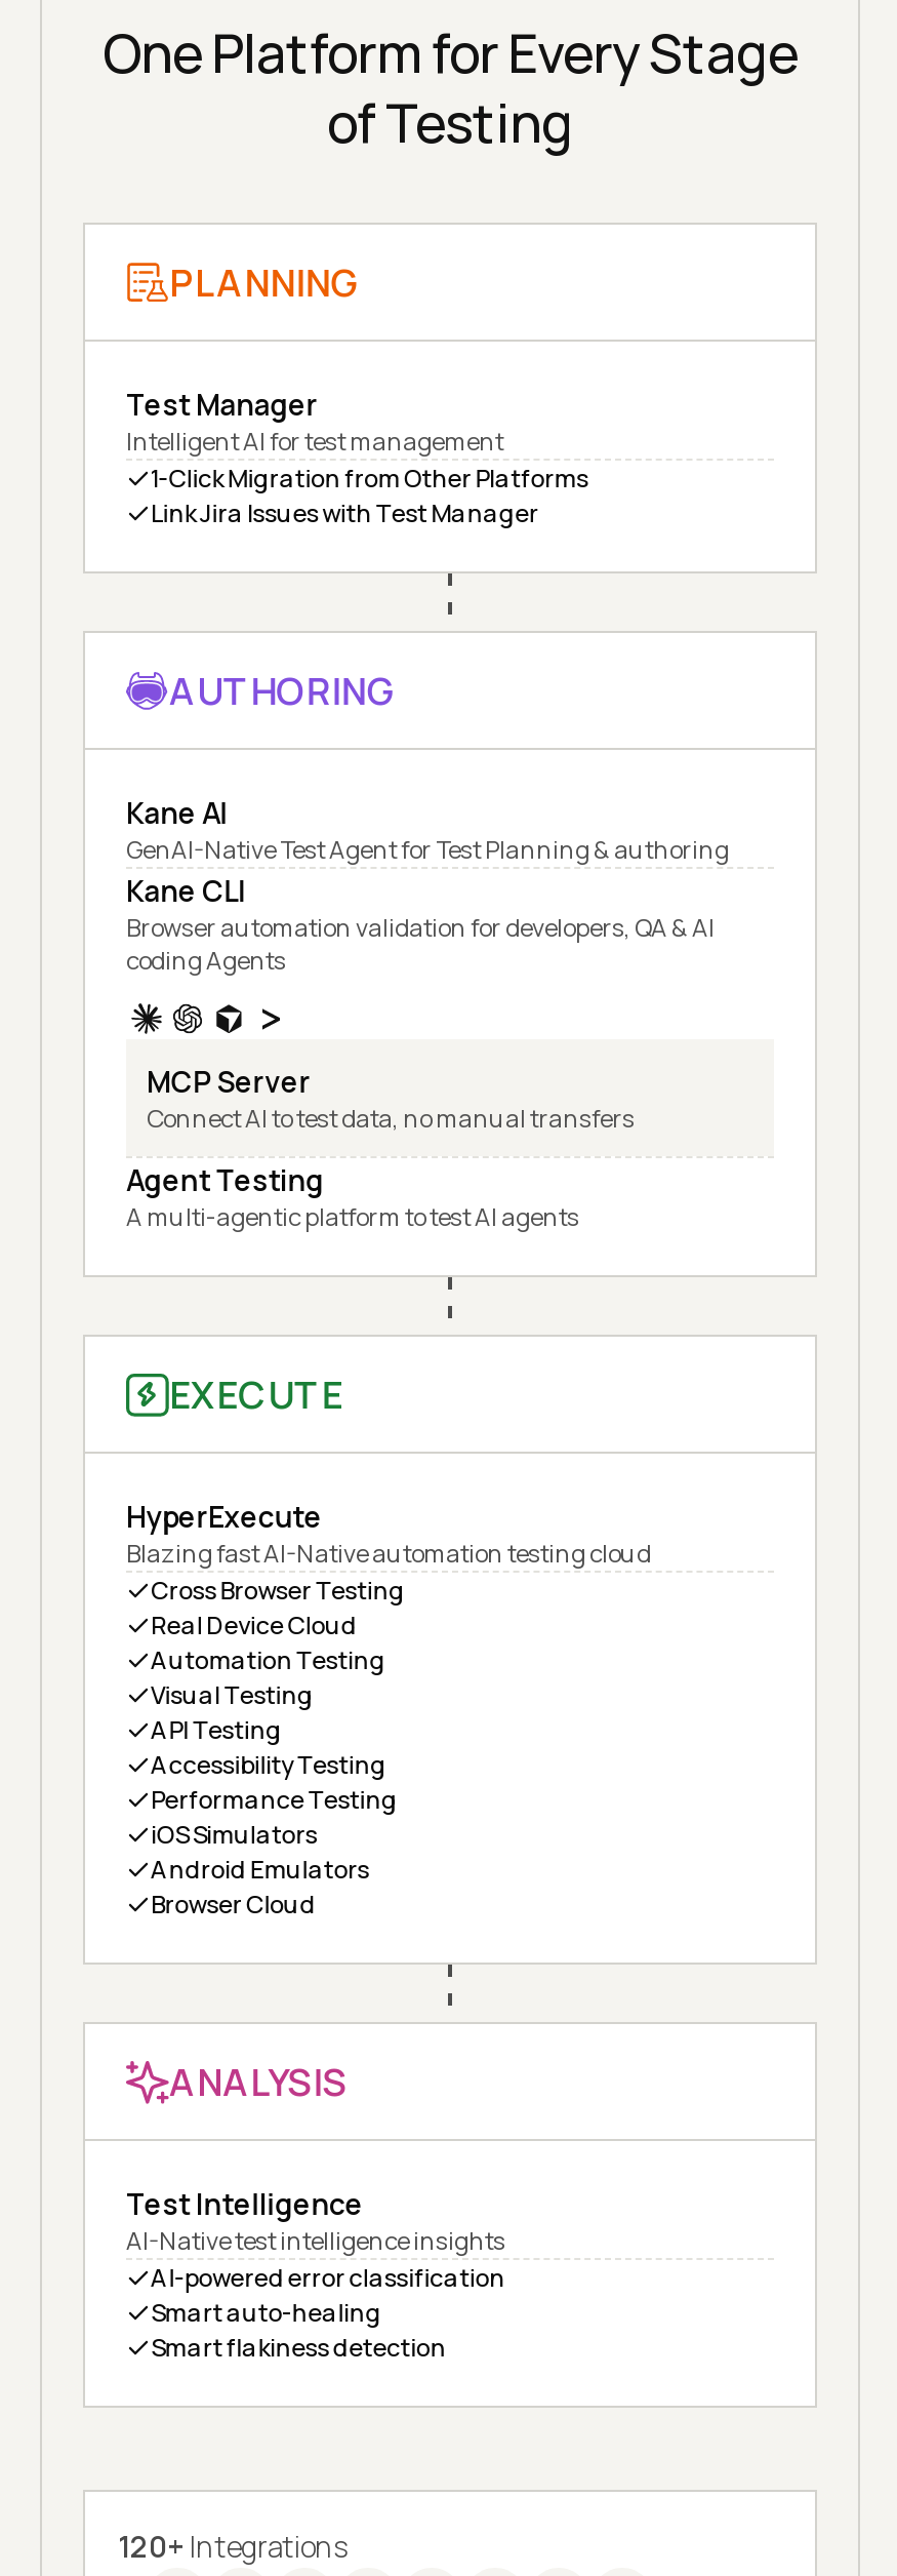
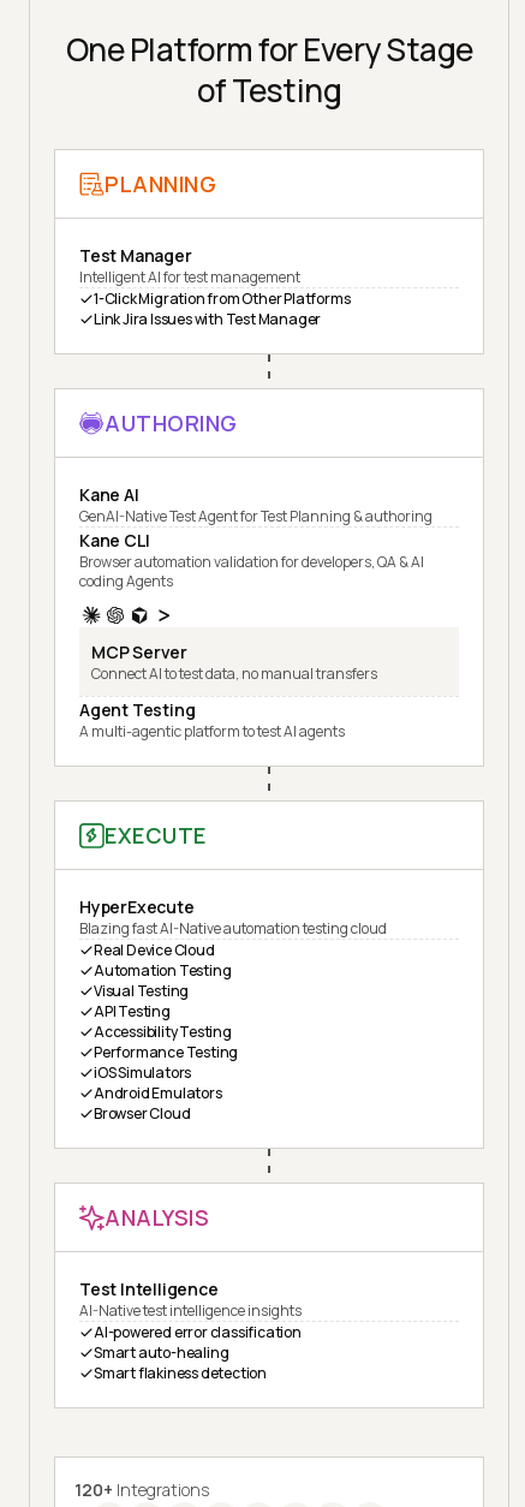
- Cross Browser Testing
